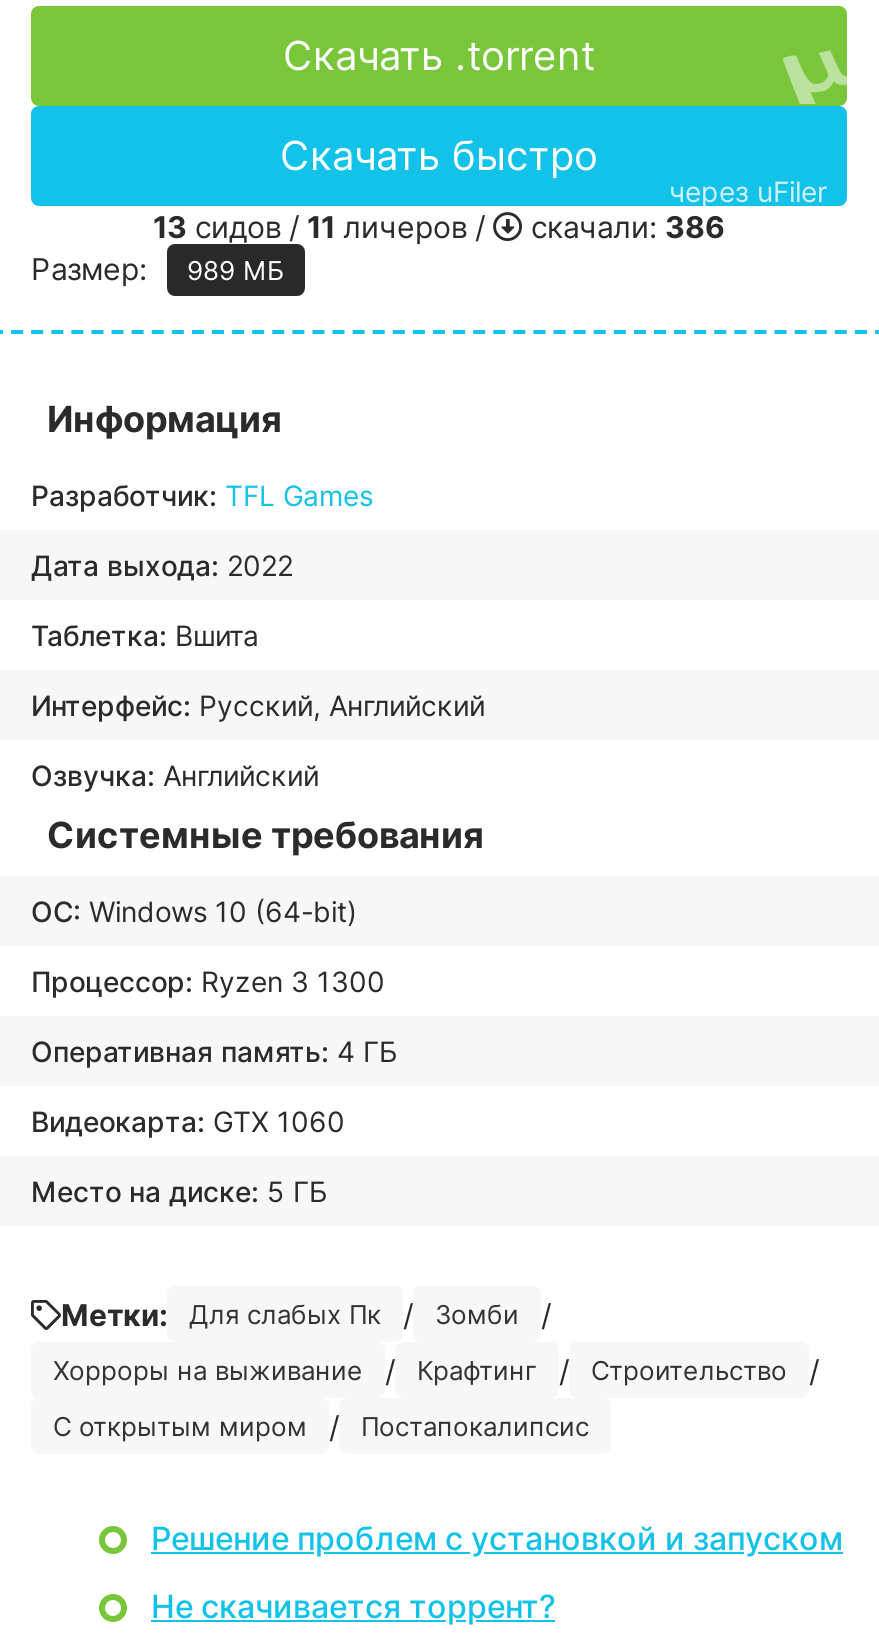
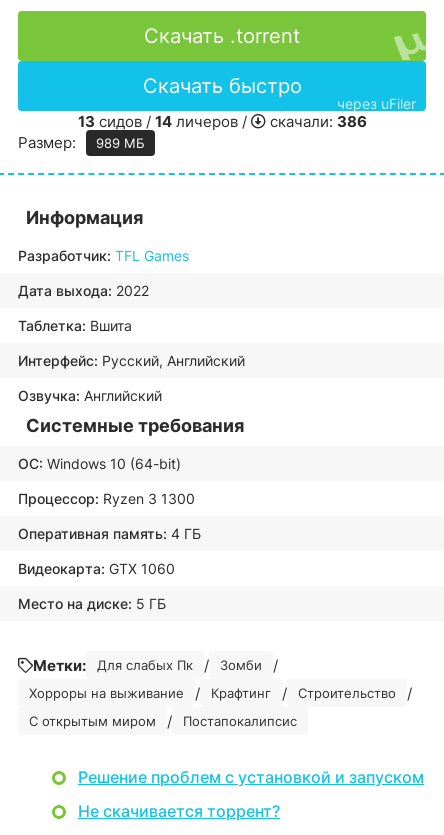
- 13 сидов / 11 личеров /
+ 13 сидов / 14 личеров /
